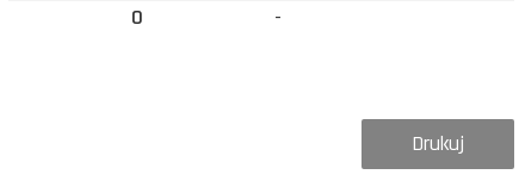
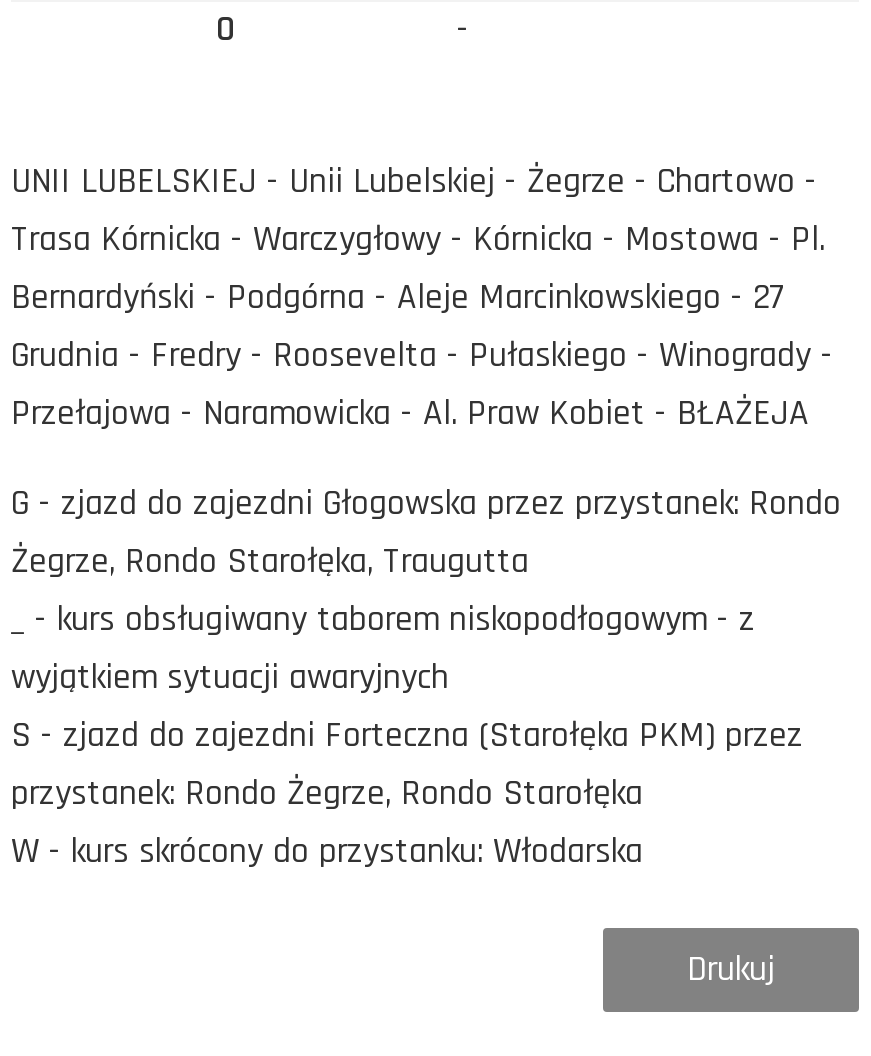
+ UNII LUBELSKIEJ - Unii Lubelskiej - Żegrze - Chartowo -
+ Trasa Kórnicka - Warczygłowy - Kórnicka - Mostowa - Pl.
+ Bernardyński - Podgórna - Aleje Marcinkowskiego - 27
+ Grudnia - Fredry - Roosevelta - Pułaskiego - Winogrady -
+ Przełajowa - Naramowicka - Al. Praw Kobiet - BŁAŻEJA
+ G - zjazd do zajezdni Głogowska przez przystanek: Rondo
+ Żegrze, Rondo Starołęka, Traugutta
+ _ - kurs obsługiwany taborem niskopodłogowym - z
+ wyjątkiem sytuacji awaryjnych
+ S - zjazd do zajezdni Forteczna (Starołęka PKM) przez
+ przystanek: Rondo Żegrze, Rondo Starołęka
+ W - kurs skrócony do przystanku: Włodarska
